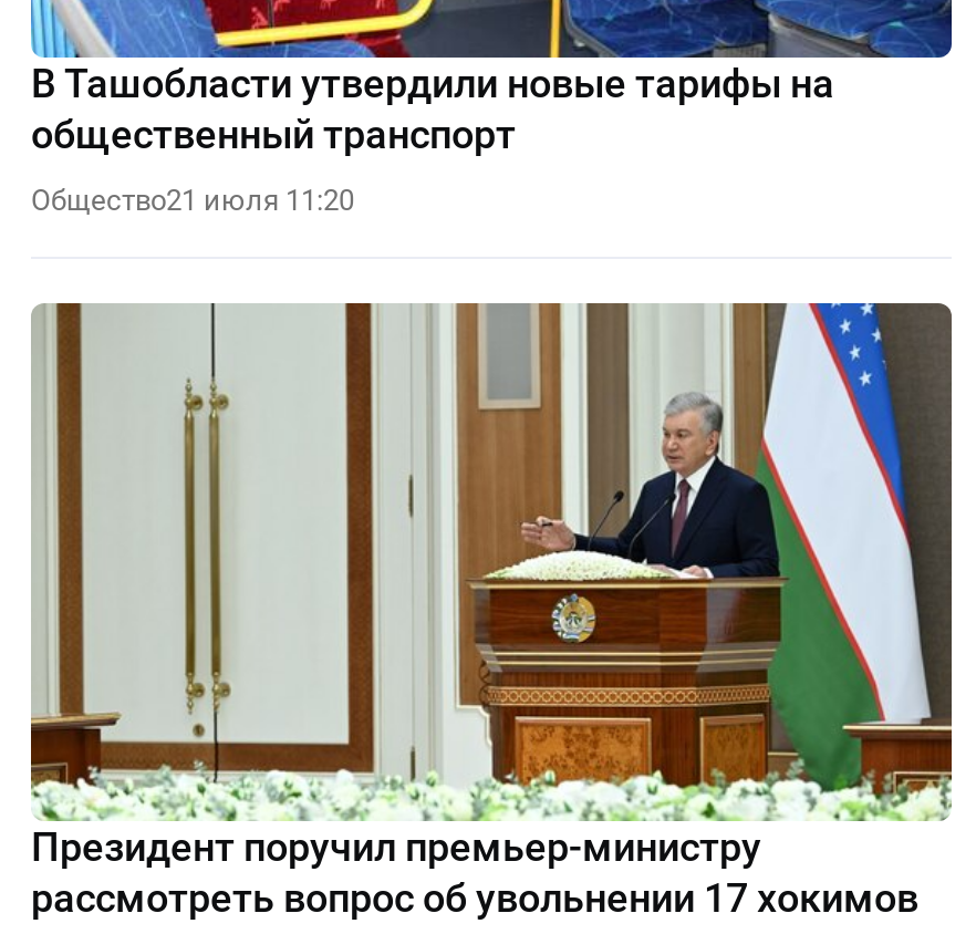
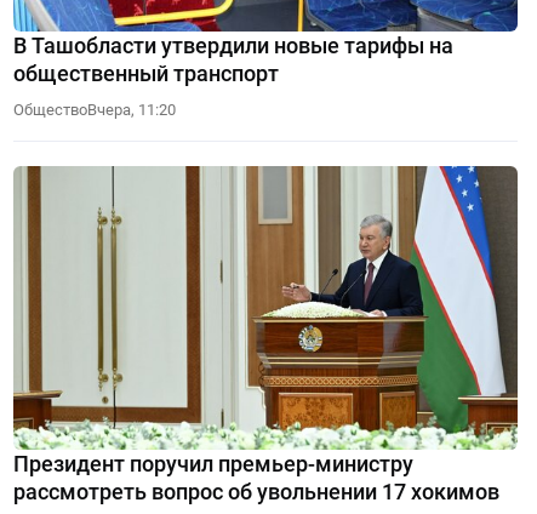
- Общество21 июля 11:20
+ ОбществоВчера, 11:20
